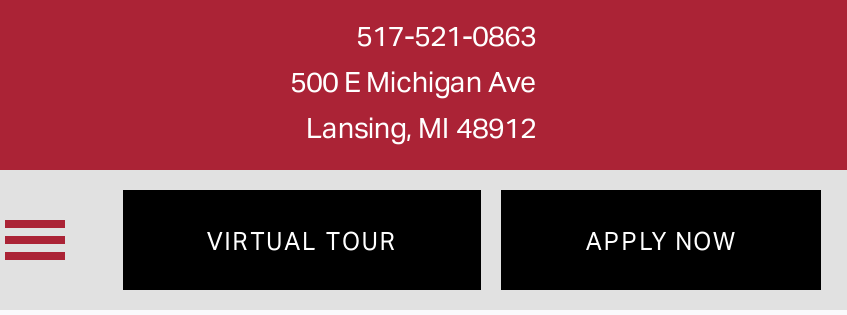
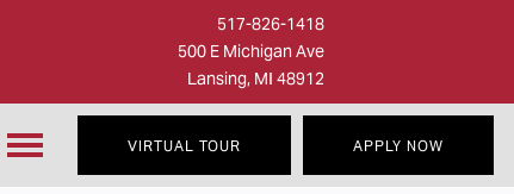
- 517-521-0863
+ 517-826-1418
